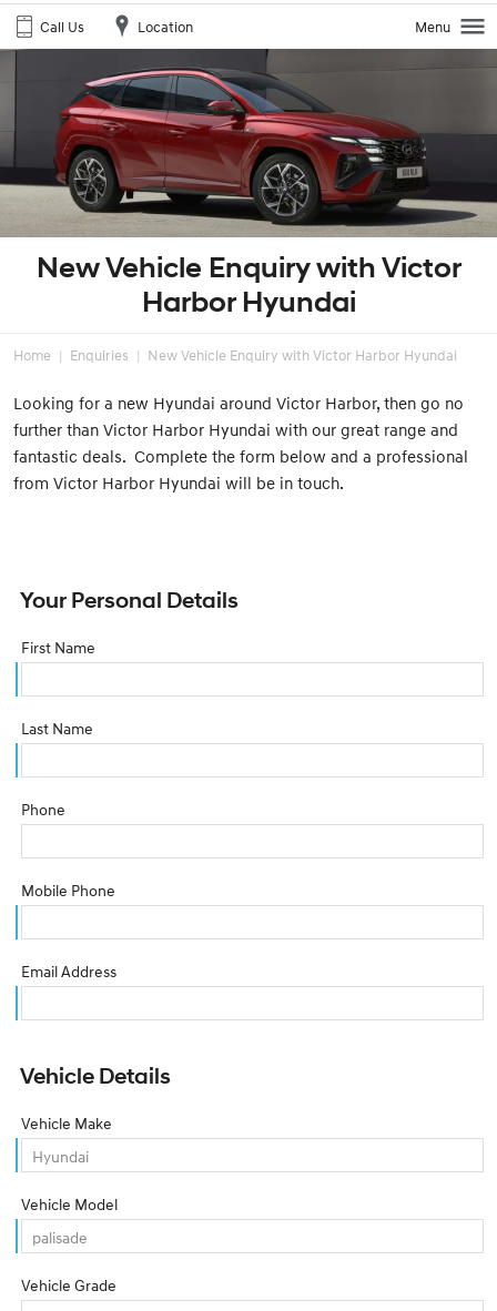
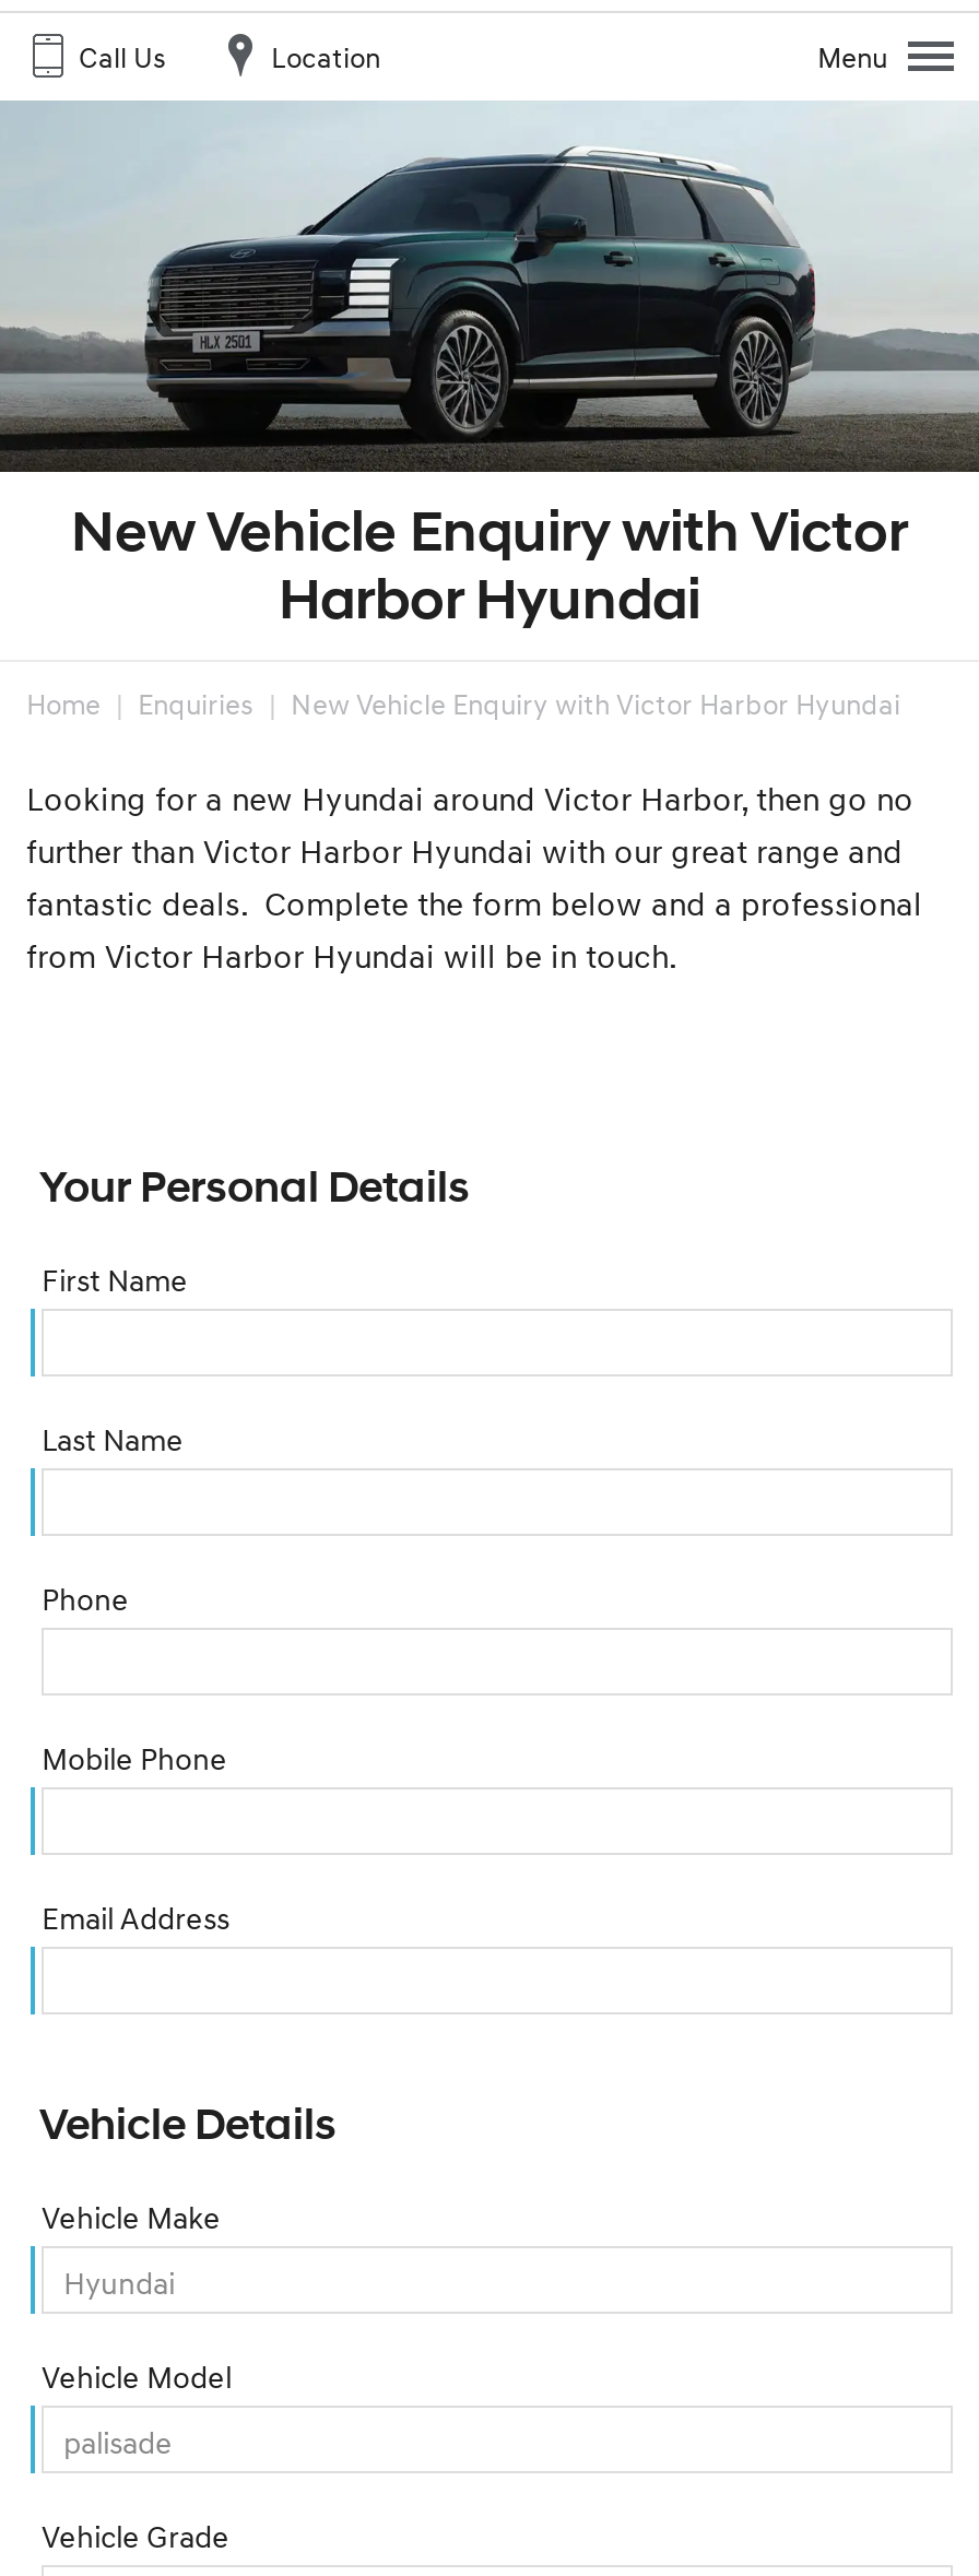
- [image]
+ [image]
